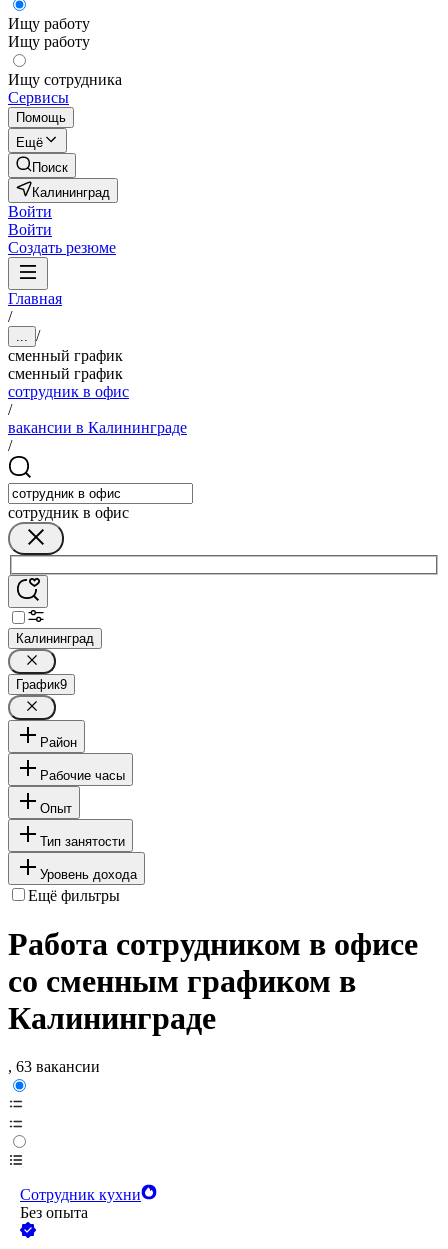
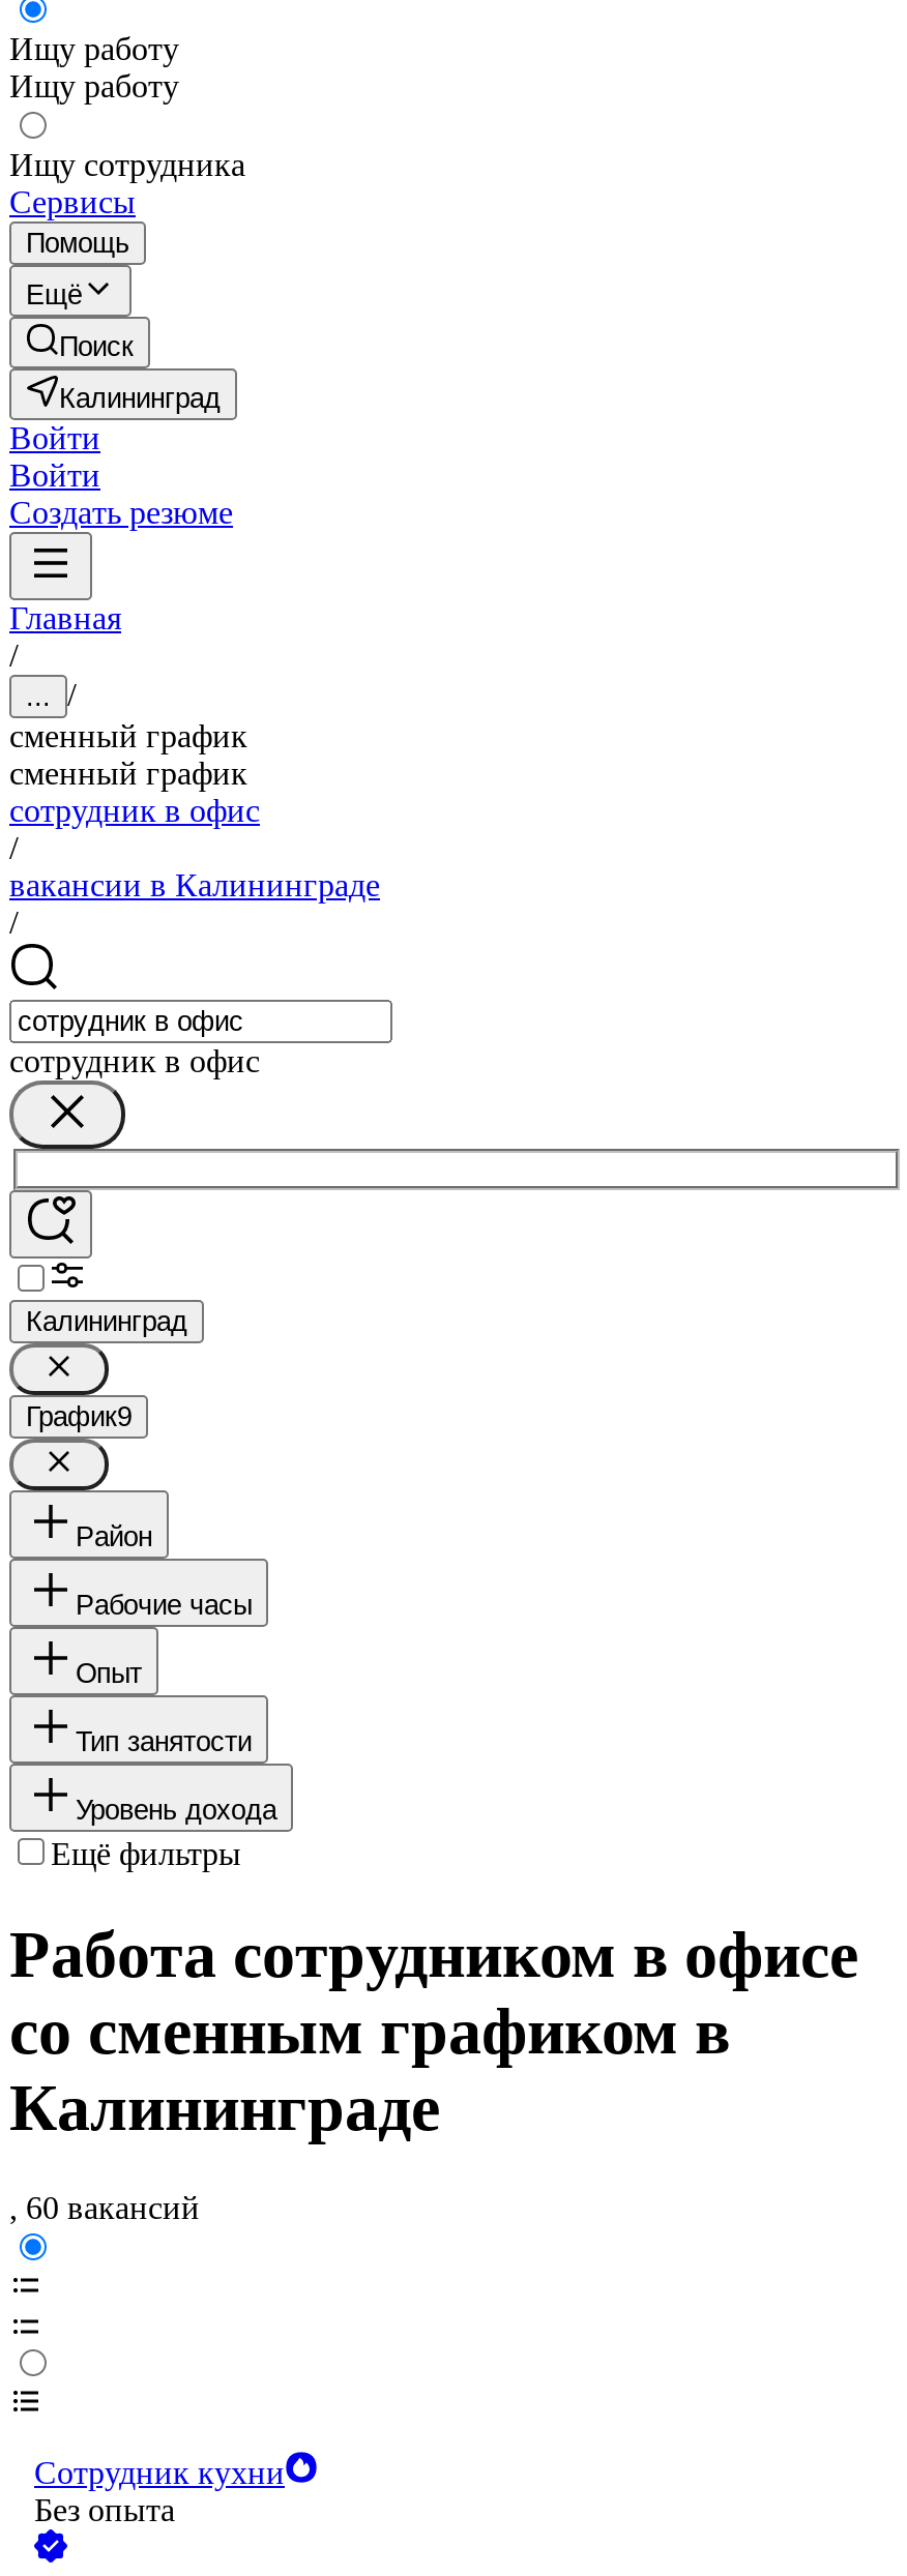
- , 63 вакансии
+ , 60 вакансий
